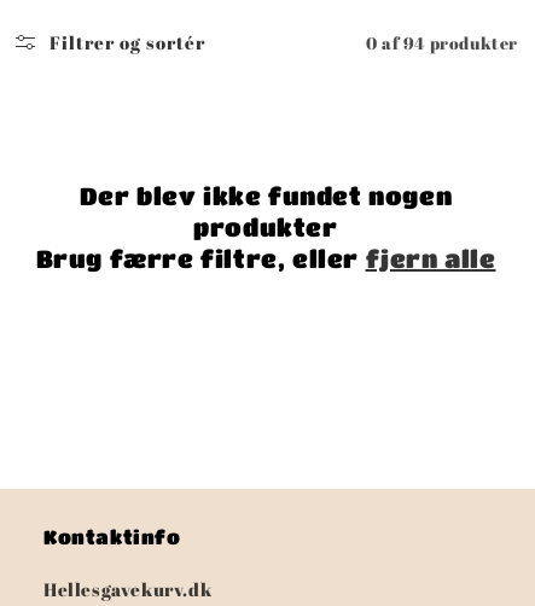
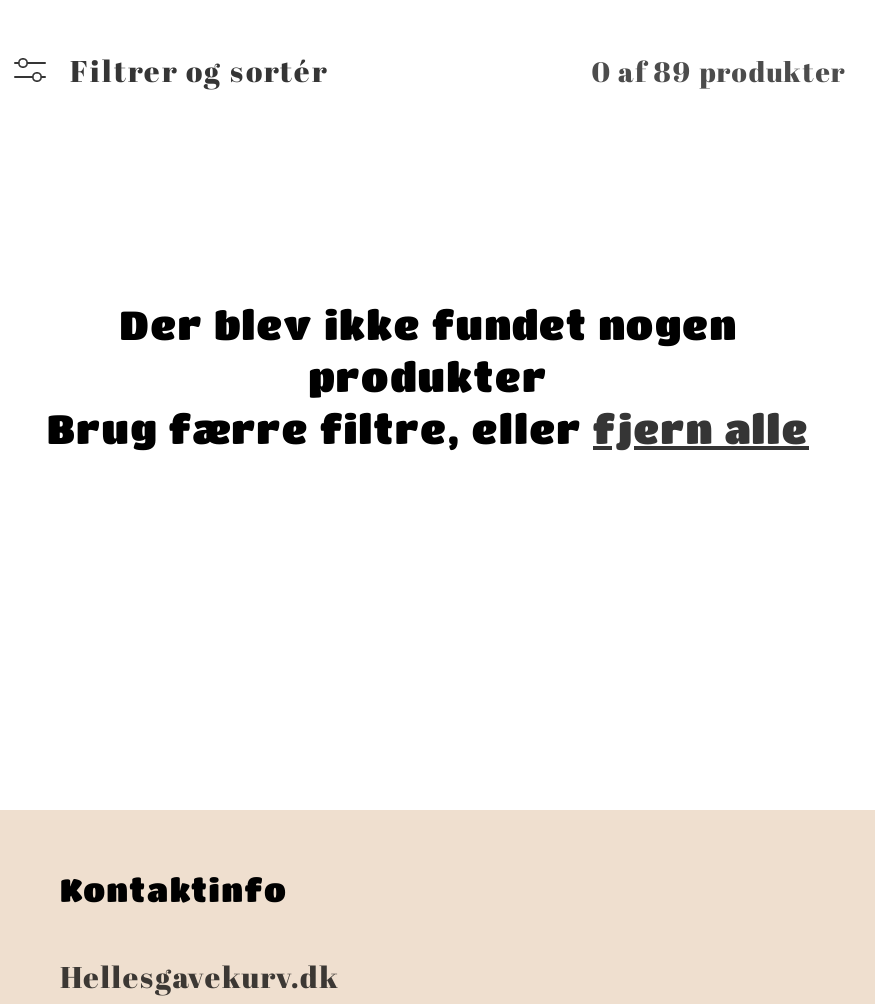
- 0 af 94 produkter
+ 0 af 89 produkter
